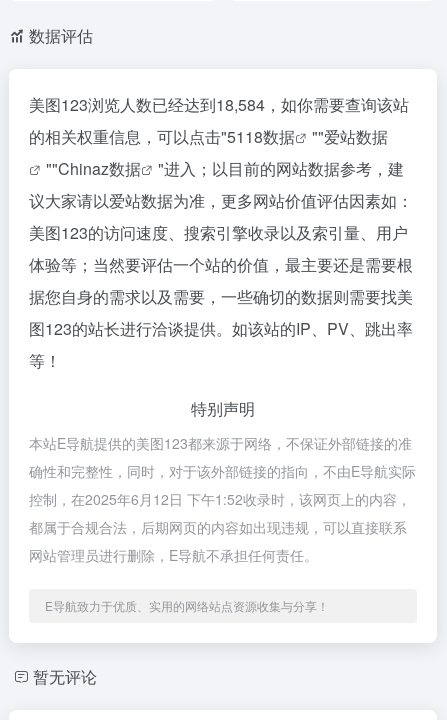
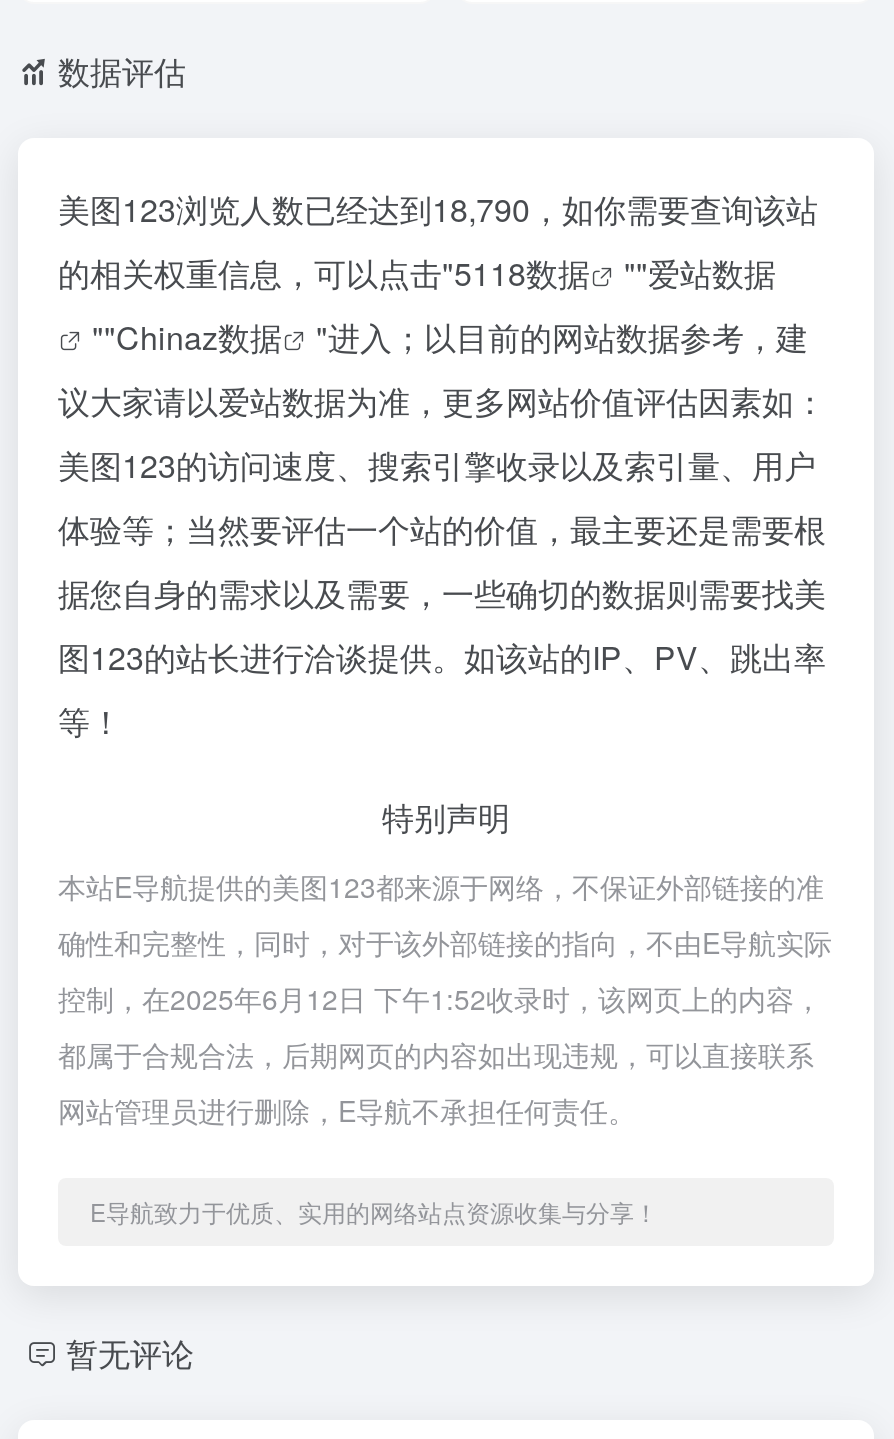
- 美图123浏览人数已经达到18,584，如你需要查询该站
+ 美图123浏览人数已经达到18,790，如你需要查询该站
